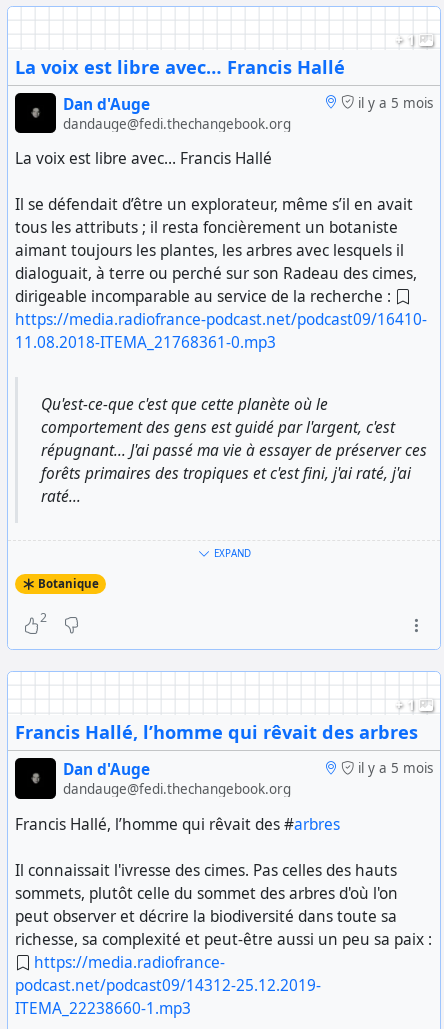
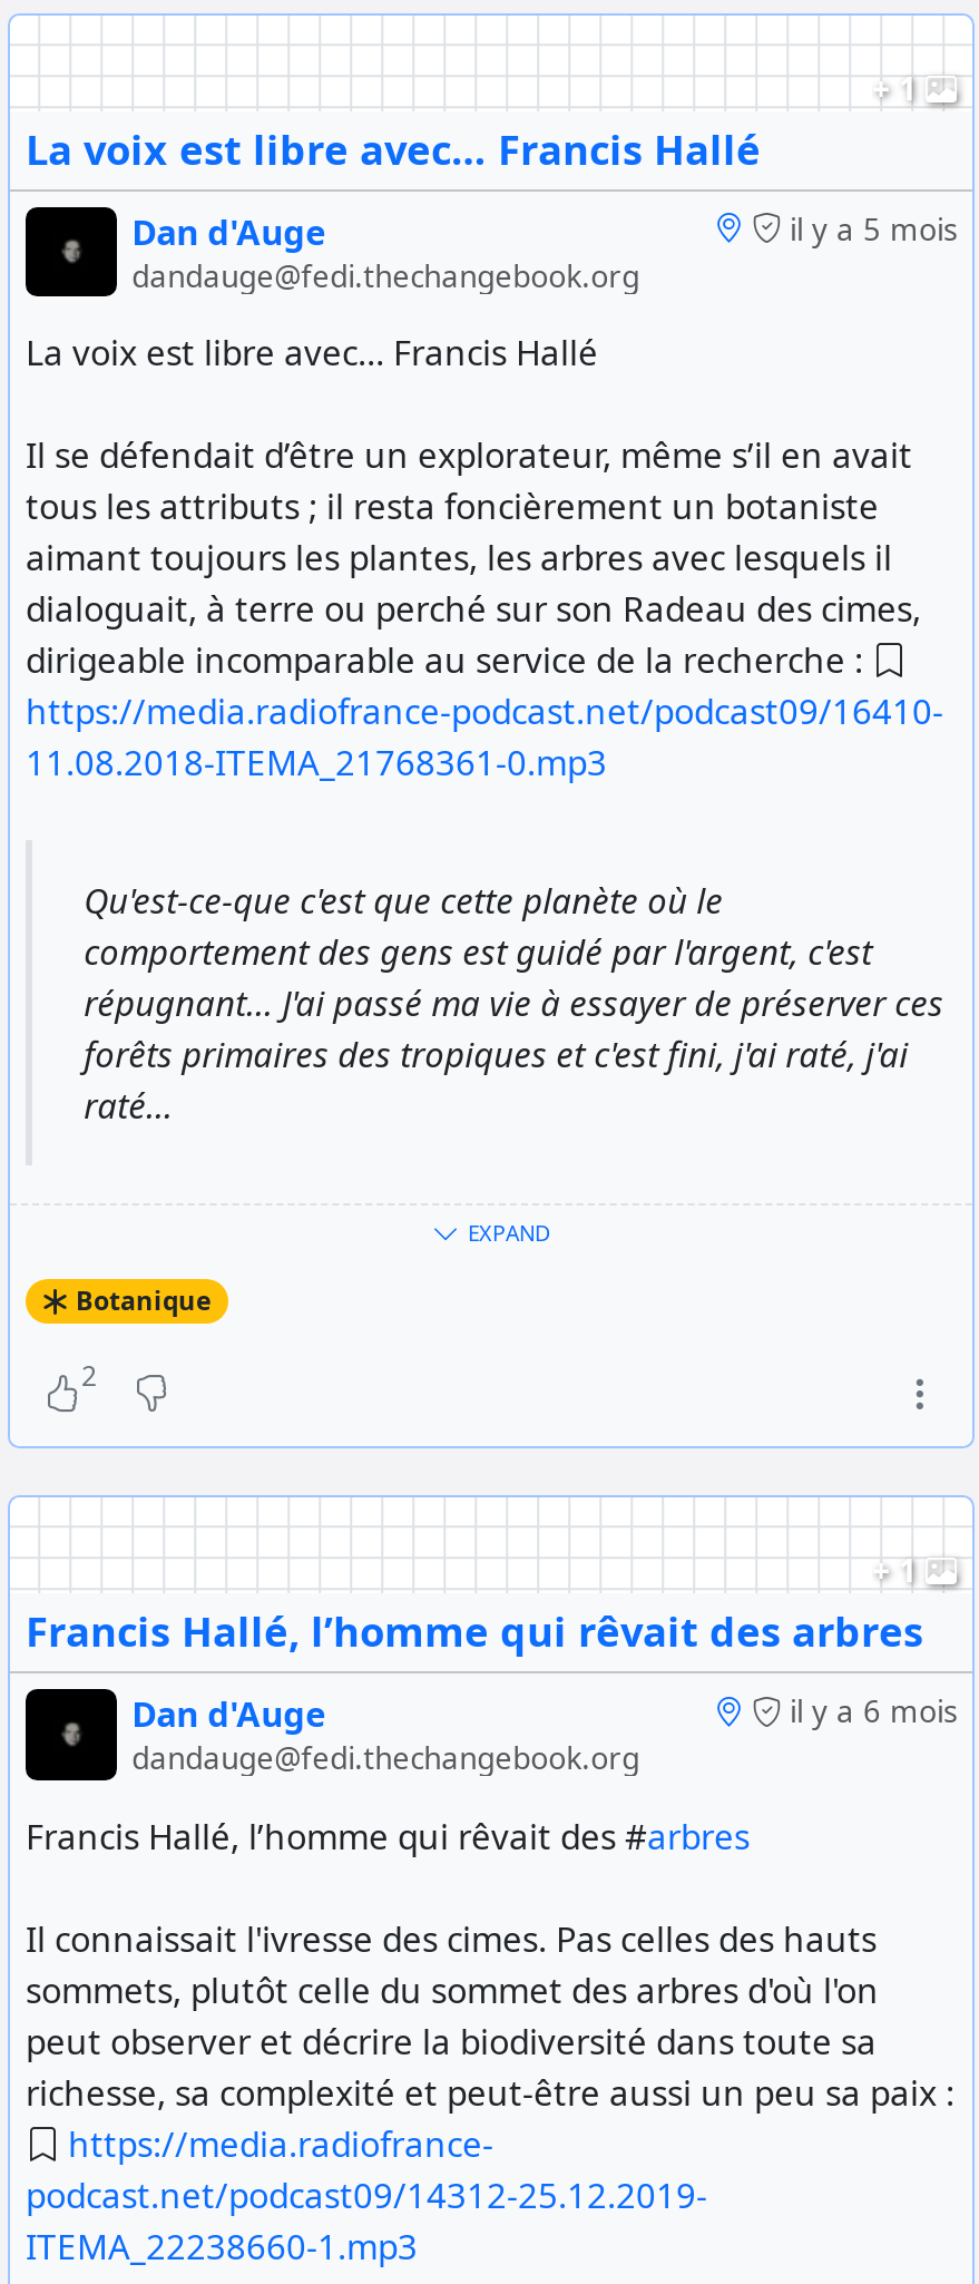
- il y a 5 mois
+ il y a 6 mois
